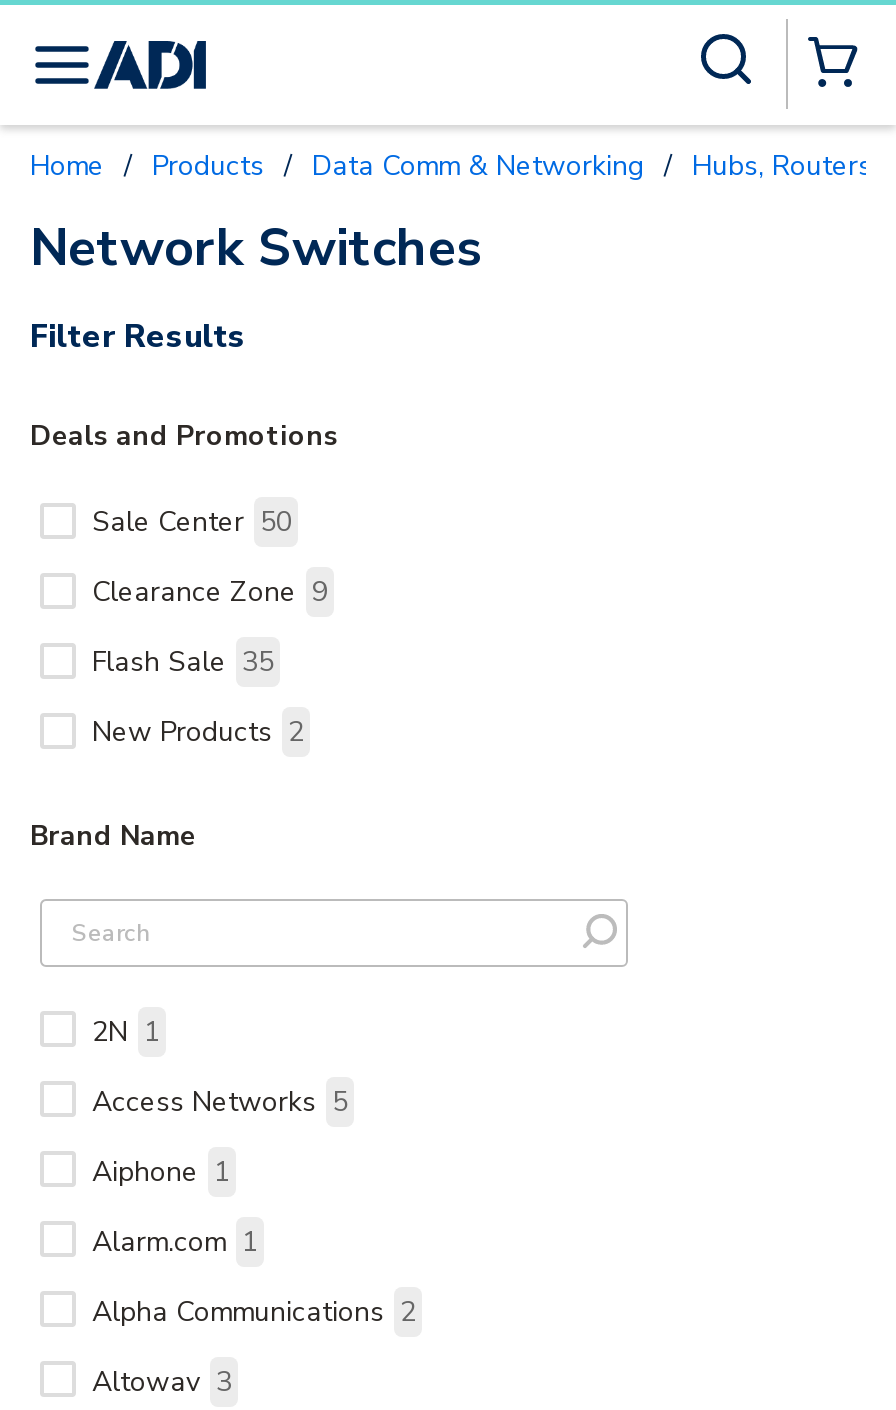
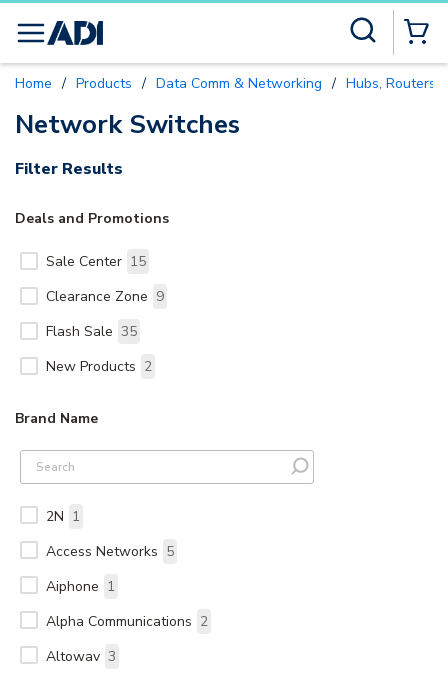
- Sale Center 50
+ Sale Center 15

- Alarm.com 1
